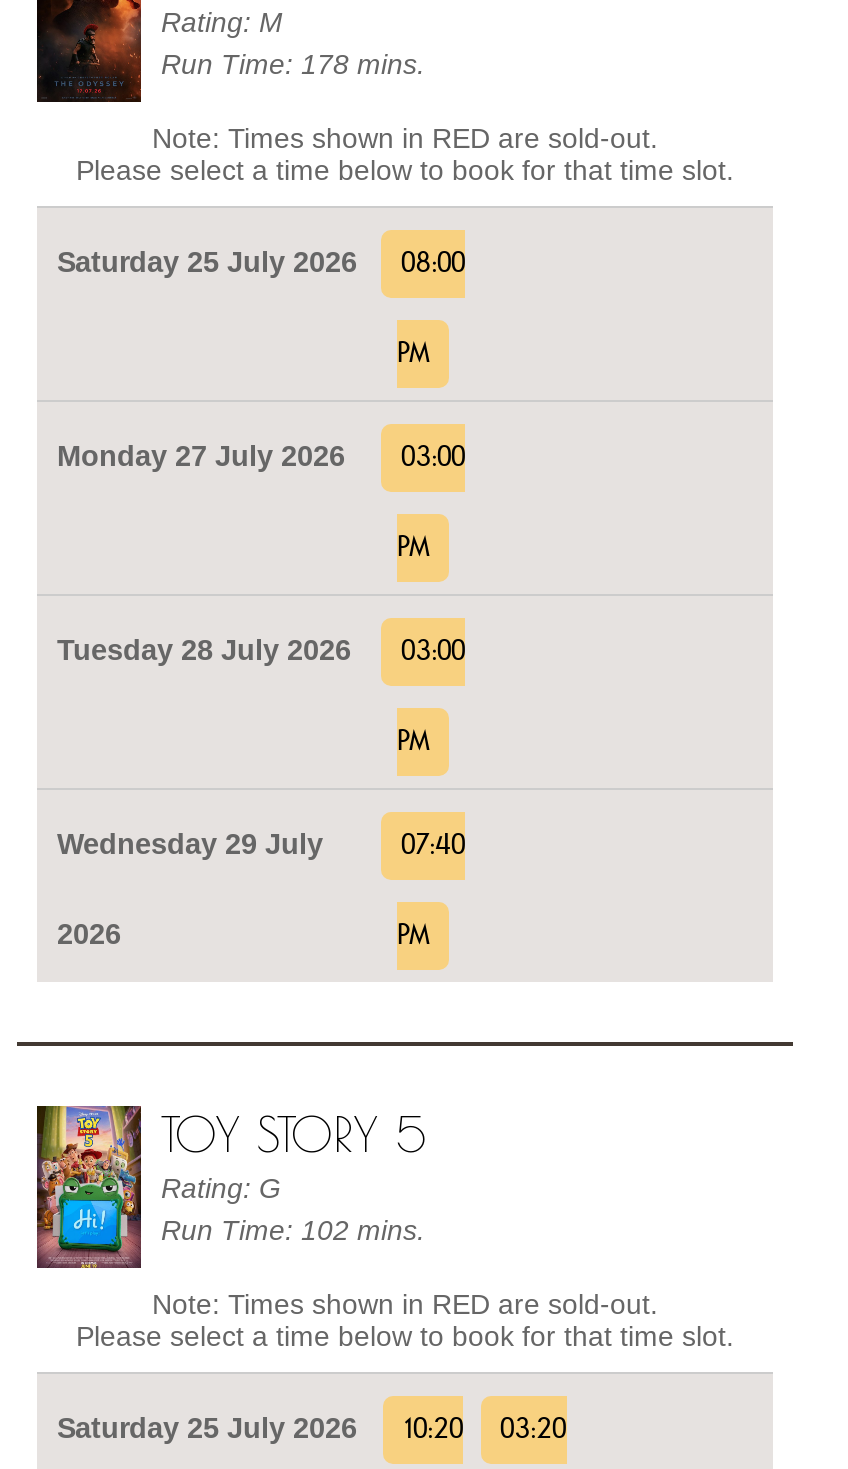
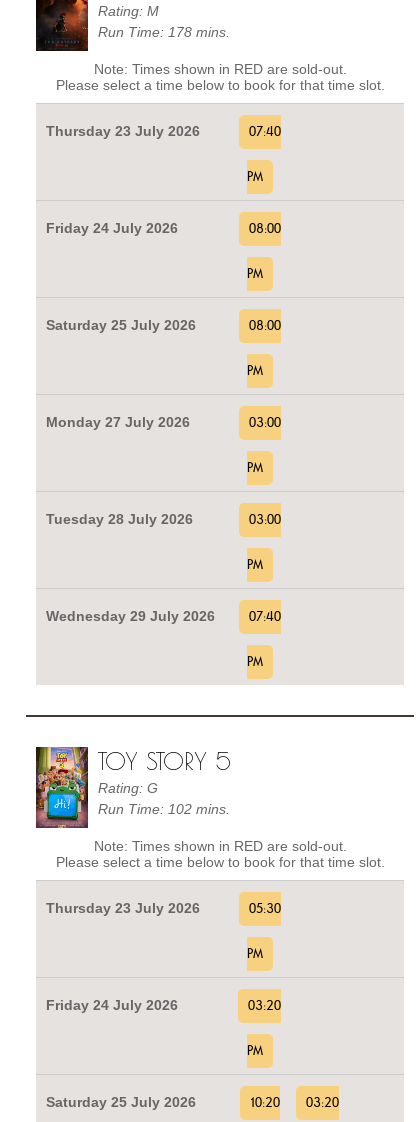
+ Thursday 23 July 2026
+ 07:40
+ PM
+ Friday 24 July 2026
+ 08:00
+ PM

+ Thursday 23 July 2026
+ 05:30
+ PM
+ Friday 24 July 2026
+ 03:20
+ PM
